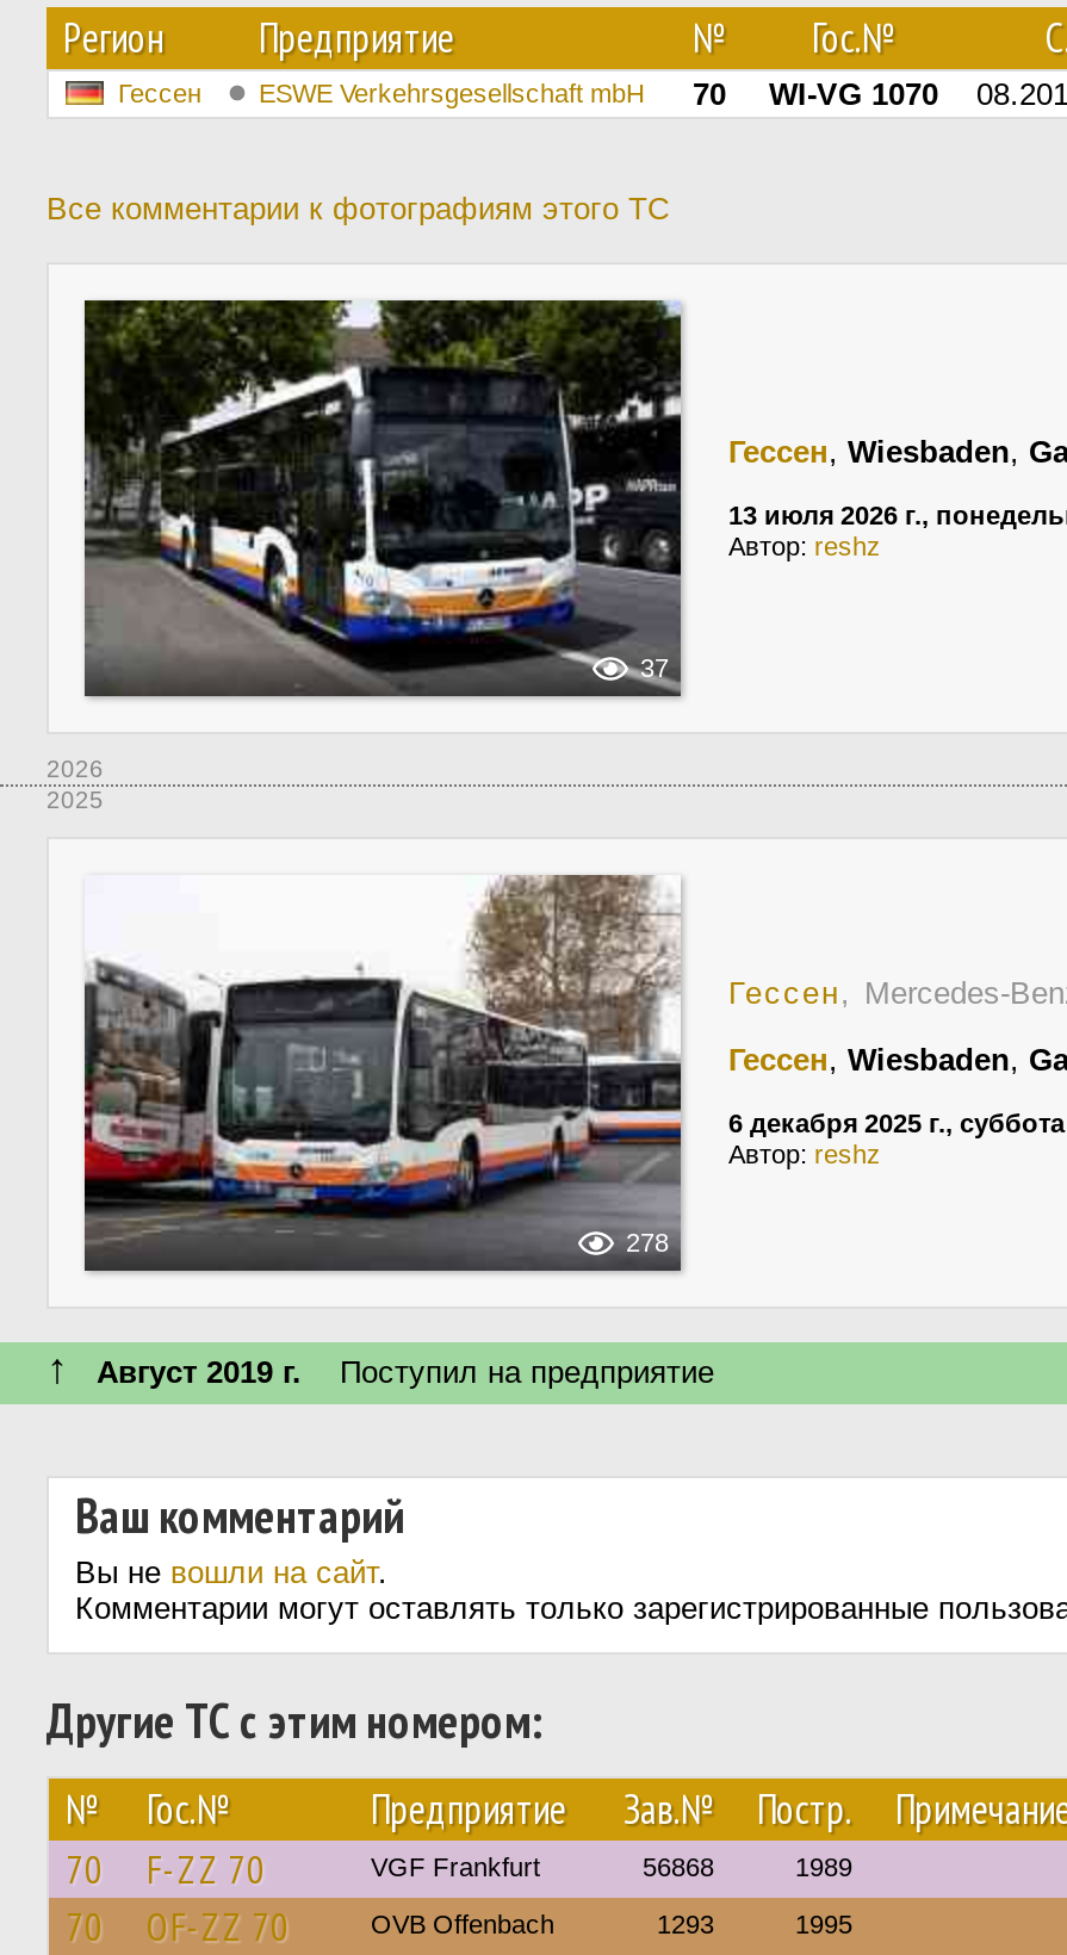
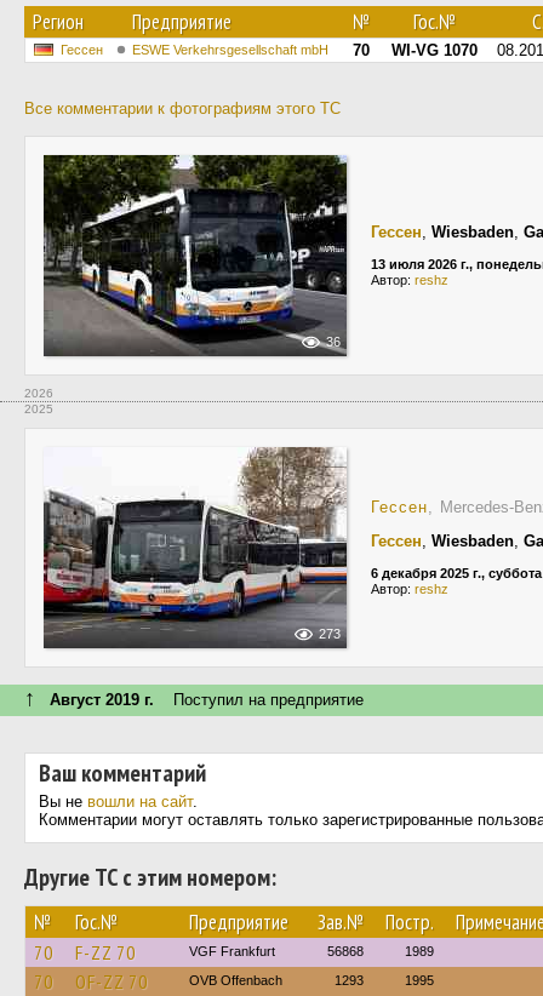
- 37
+ 36

- 278
+ 273
